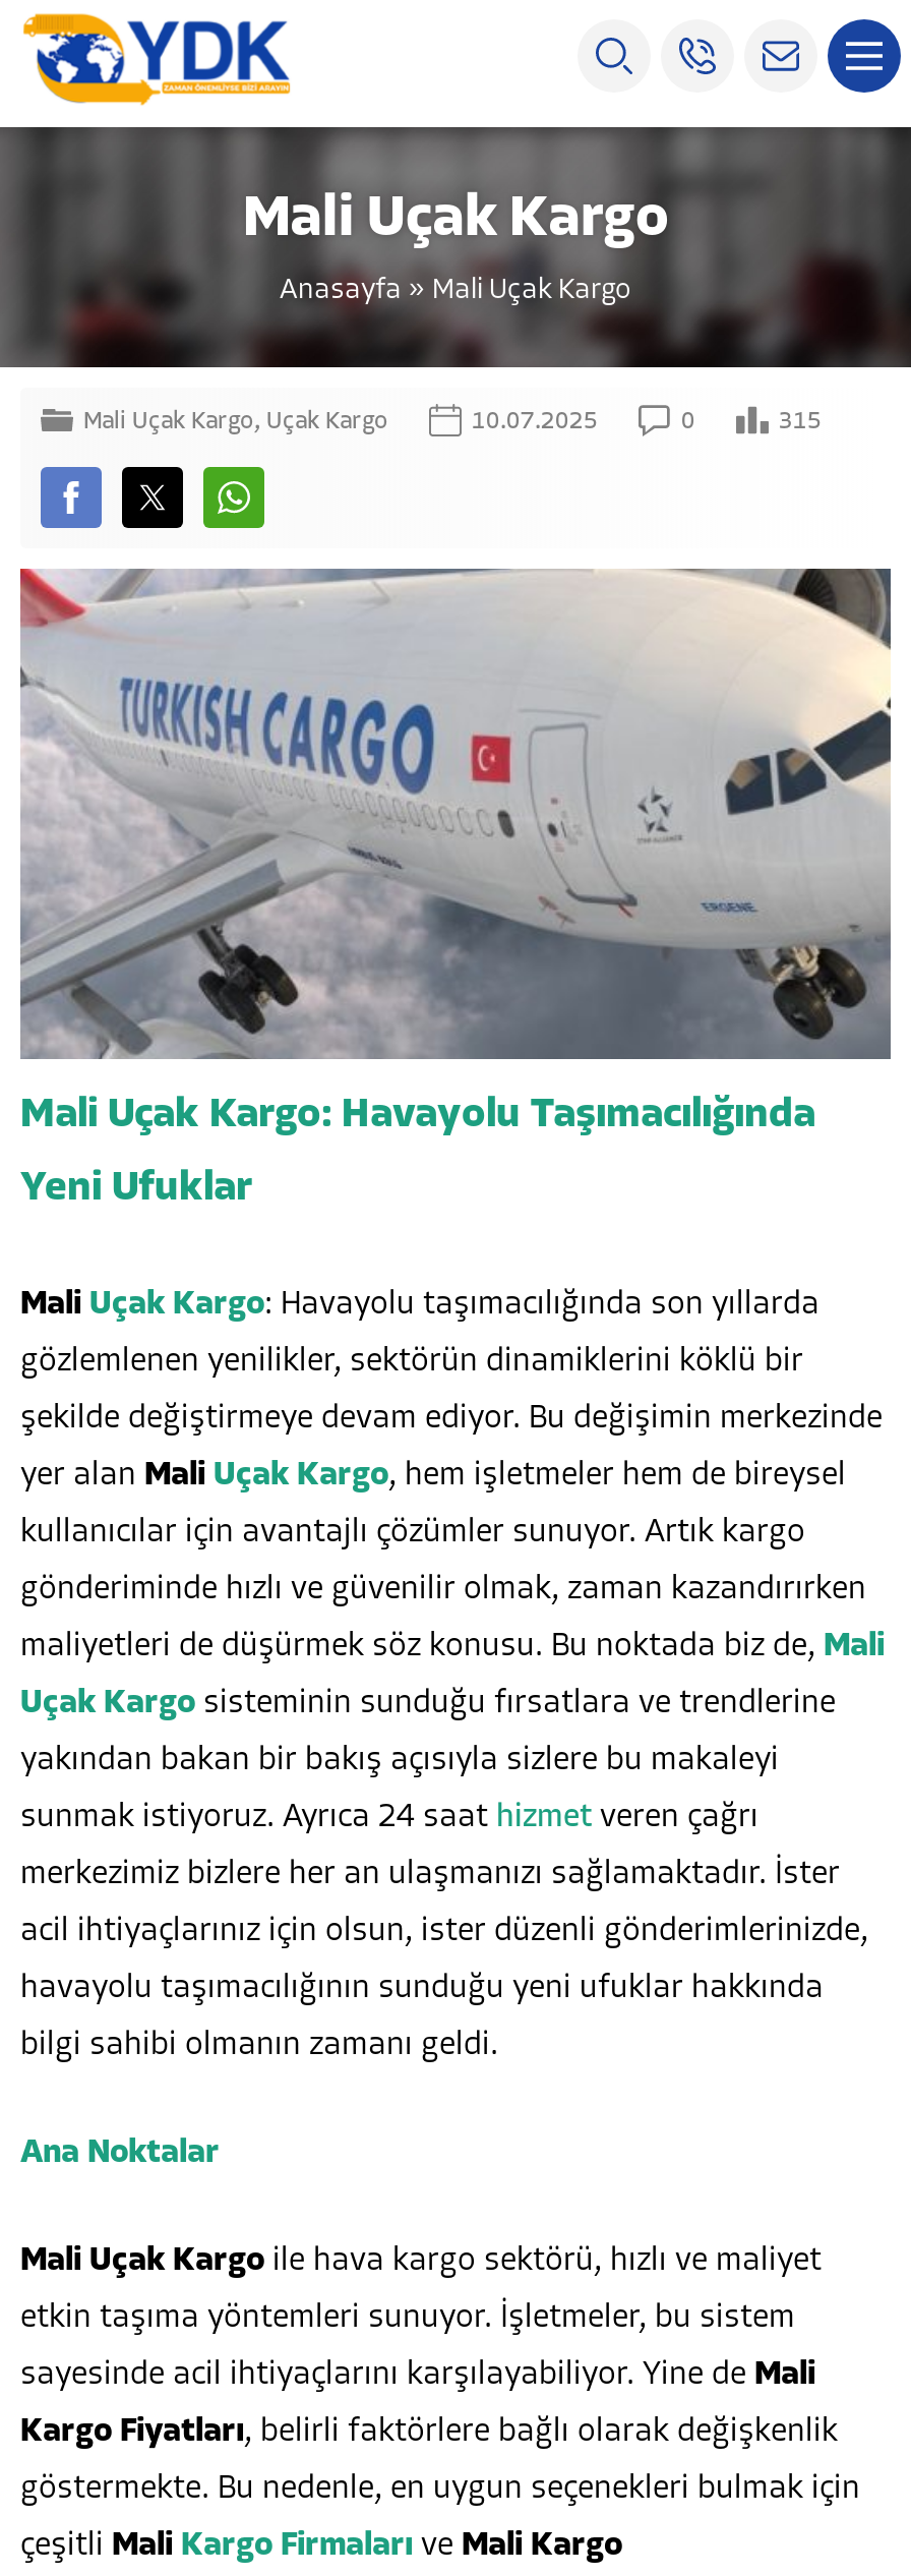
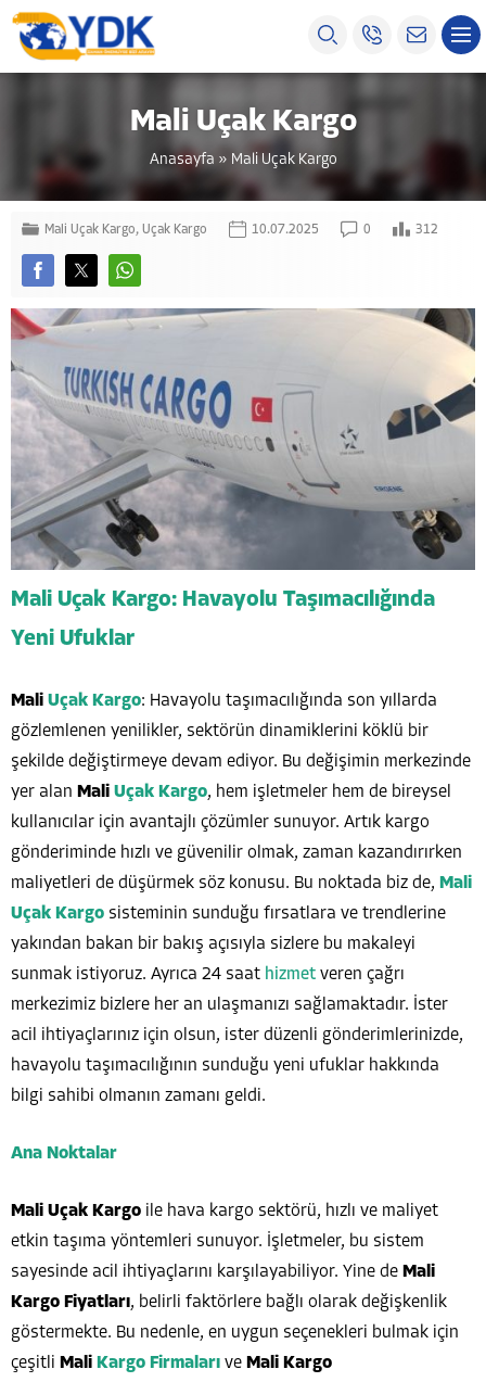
- 315
+ 312
